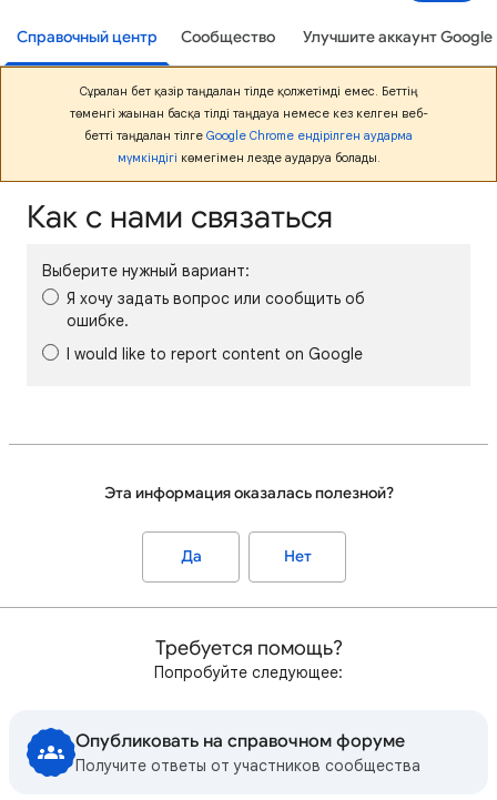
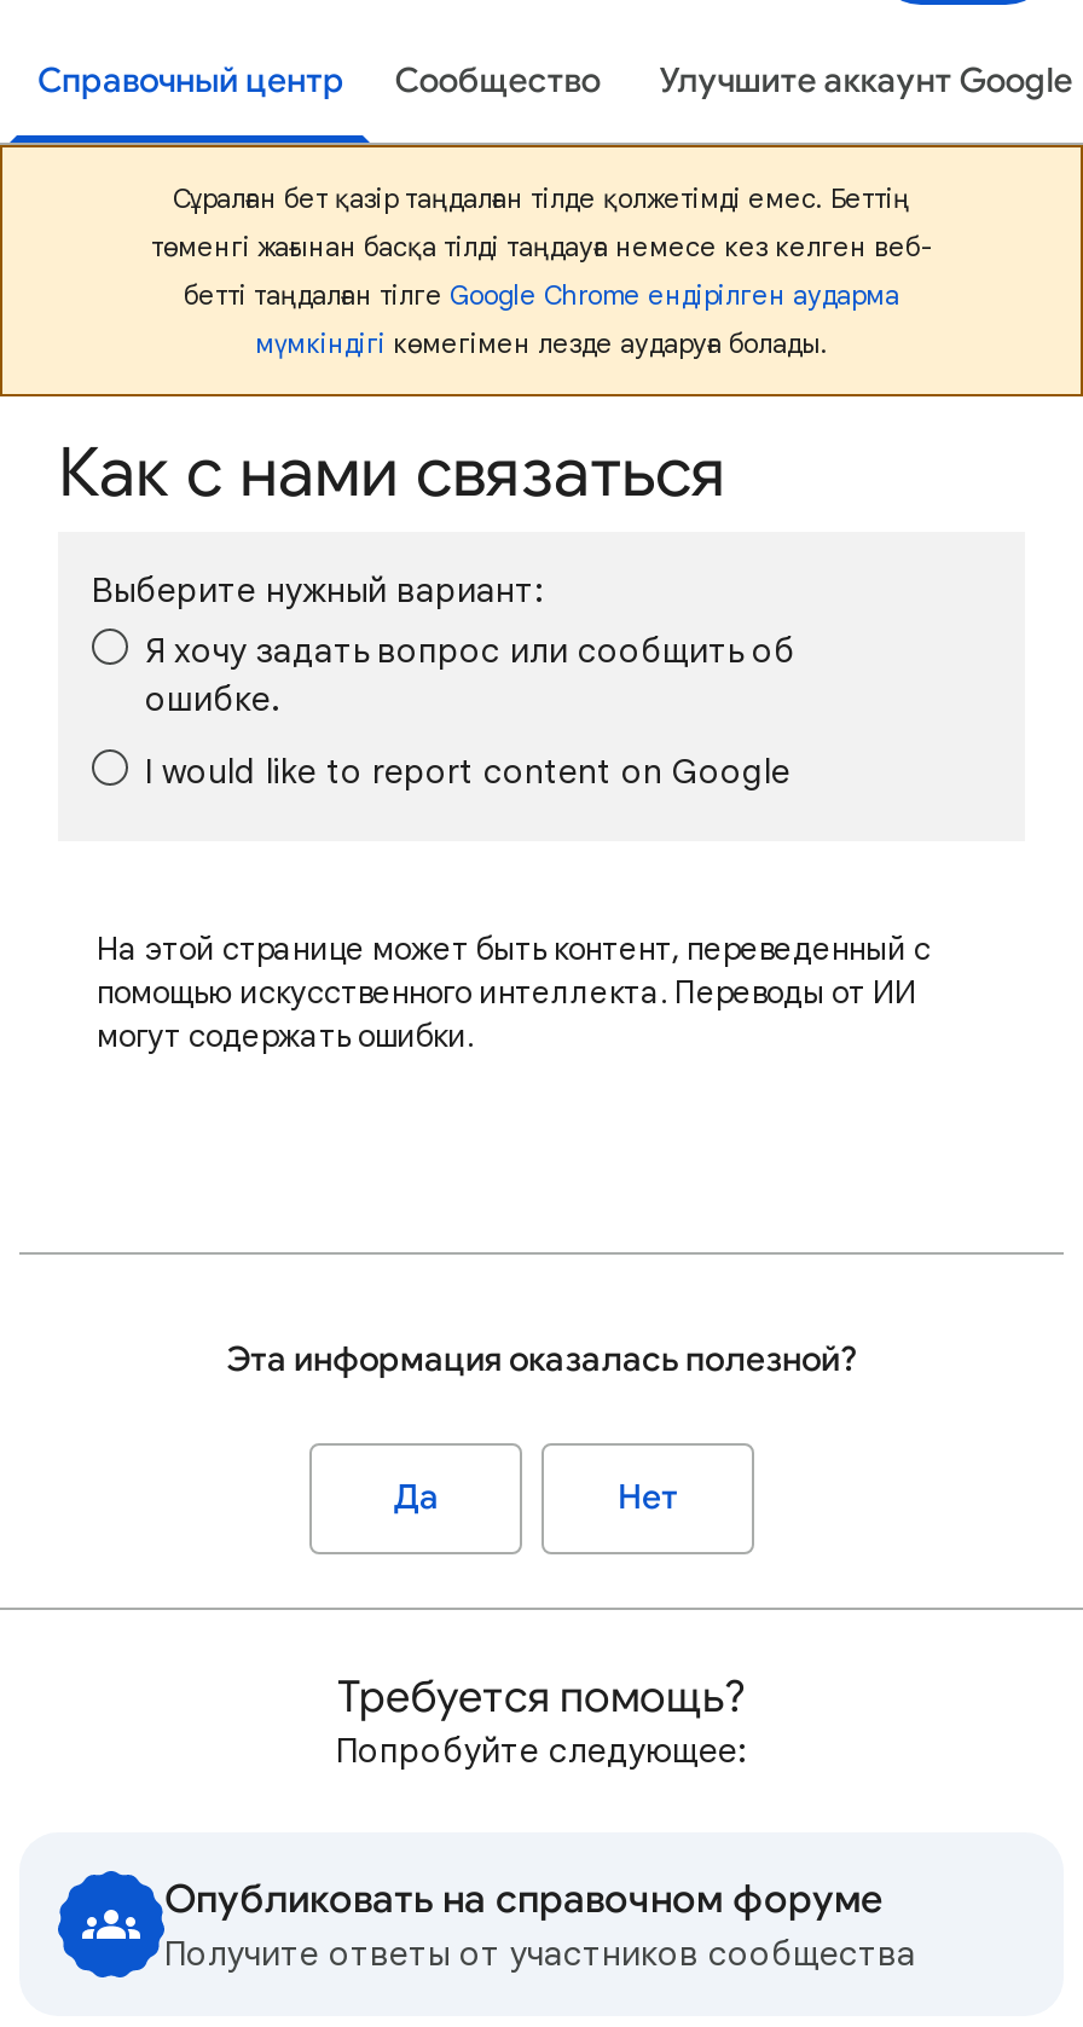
+ На этой странице может быть контент, переведенный с
+ помощью искусственного интеллекта. Переводы от ИИ
+ могут содержать ошибки.
